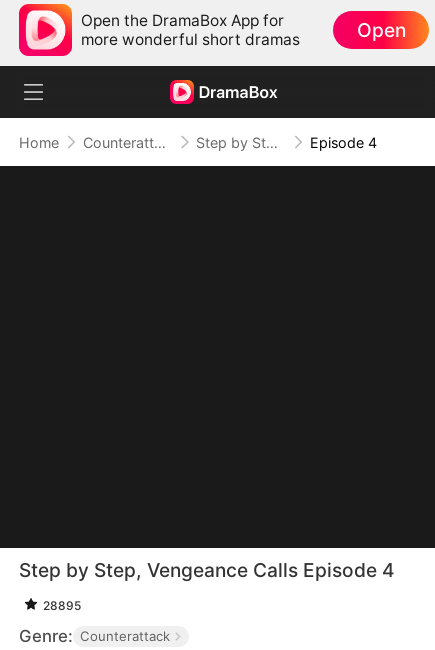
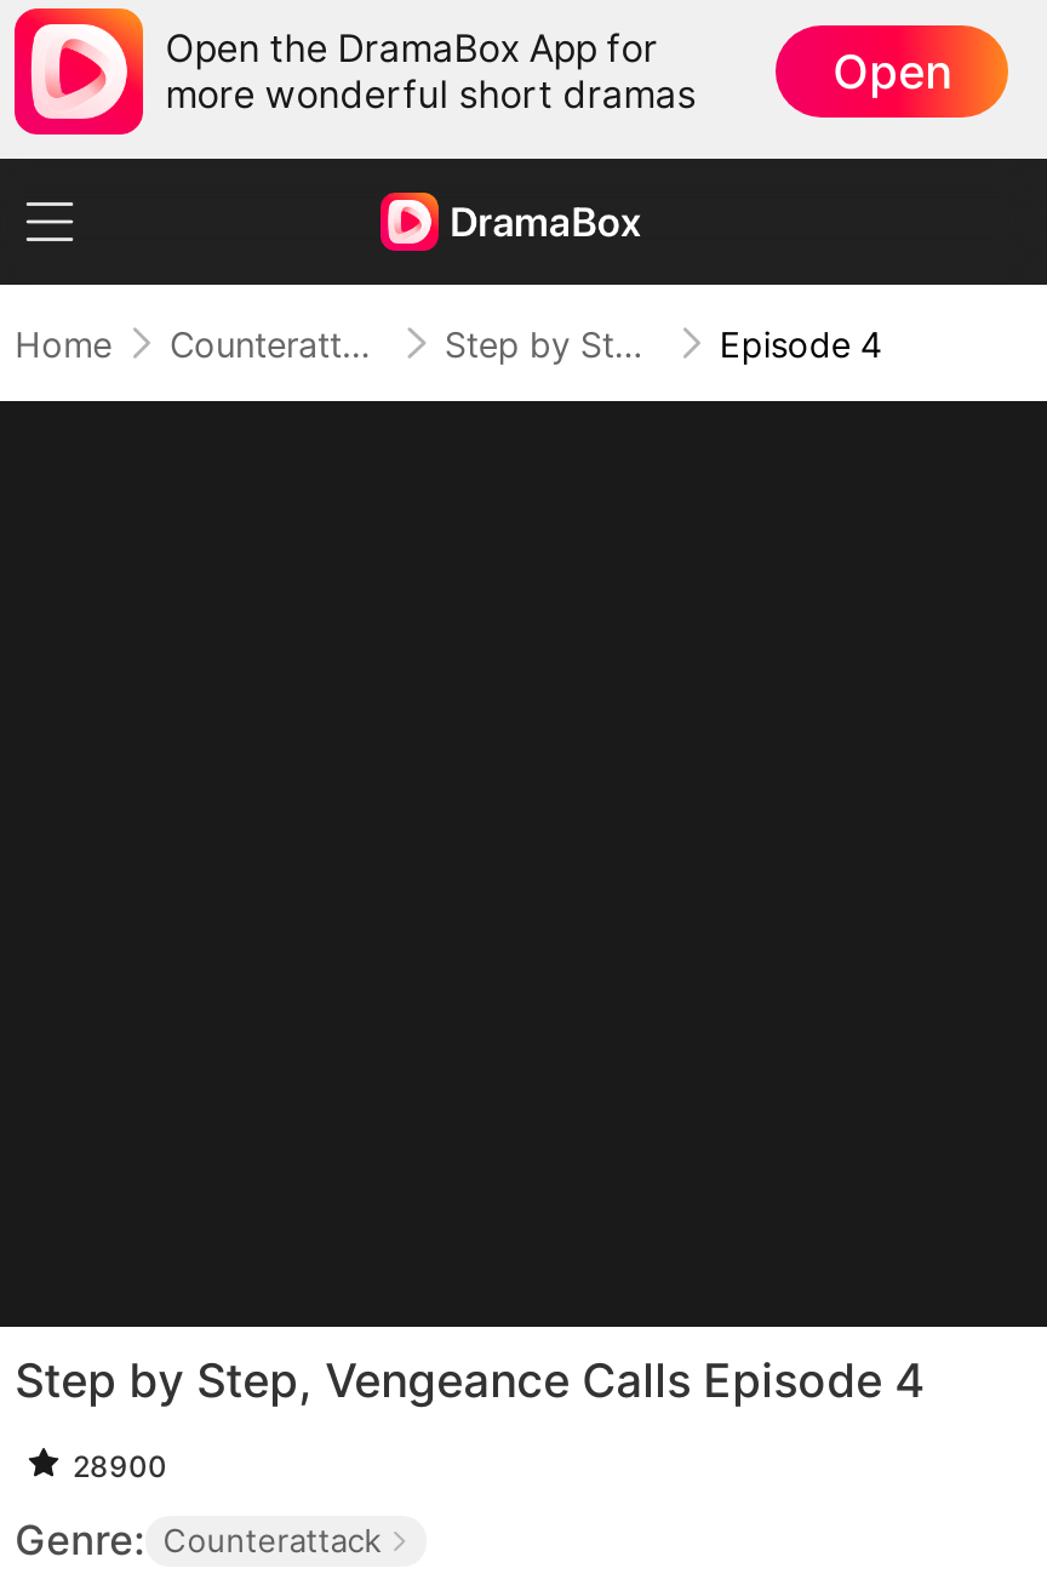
- 28895
+ 28900
